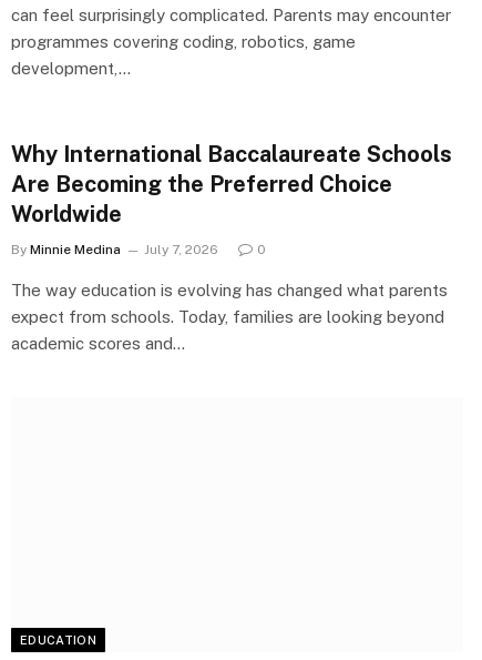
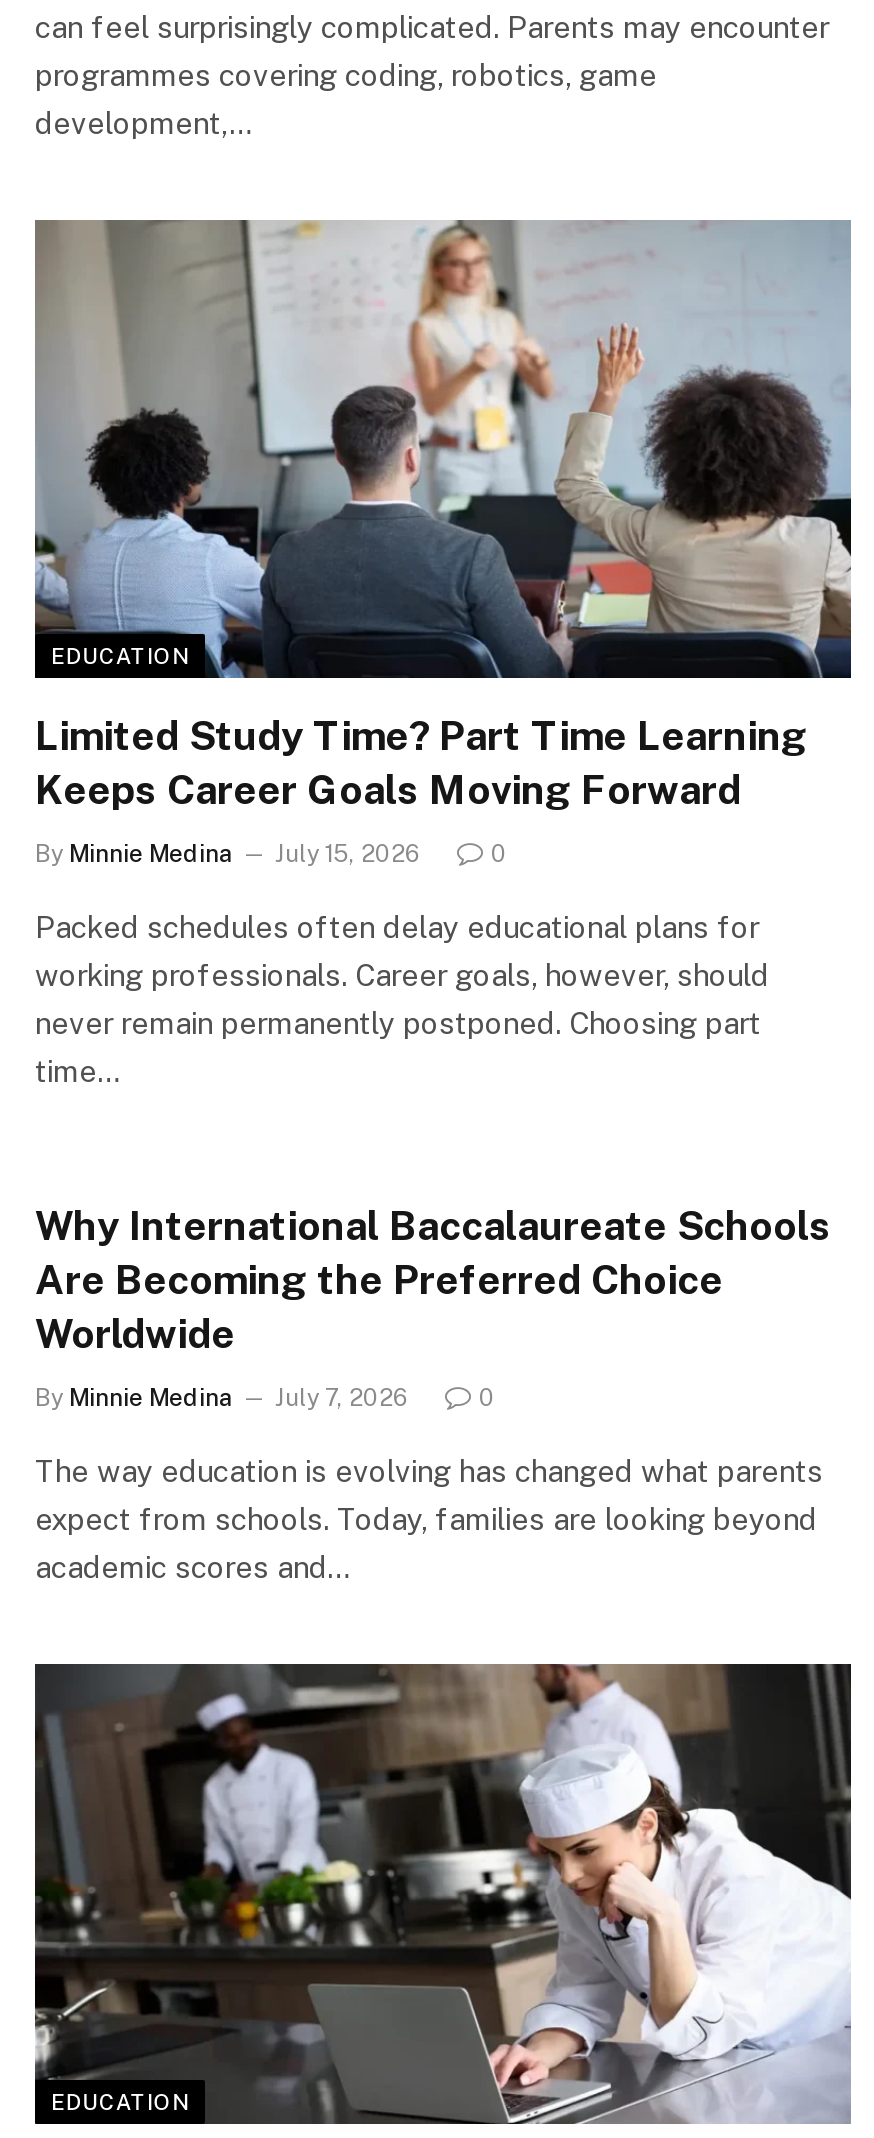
+ [image]
+ EDUCATION
+ Limited Study Time? Part Time Learning
+ Keeps Career Goals Moving Forward
+ By Minnie Medina
+ July 15, 2026
+ 0
+ Packed schedules often delay educational plans for
+ working professionals. Career goals, however, should
+ never remain permanently postponed. Choosing part
+ time…

+ [image]
